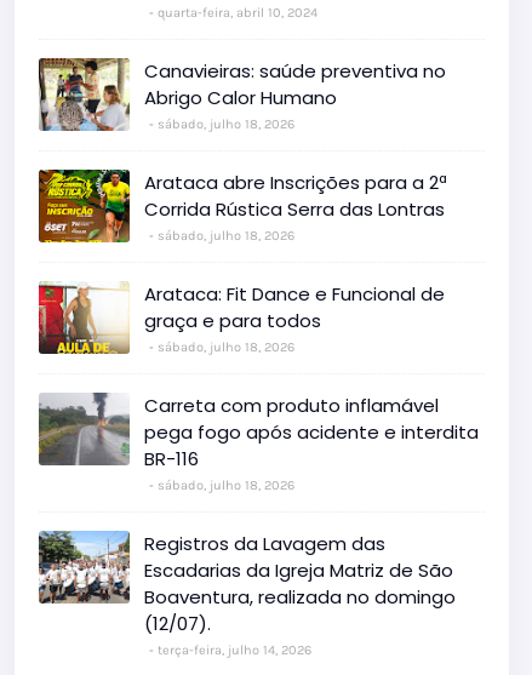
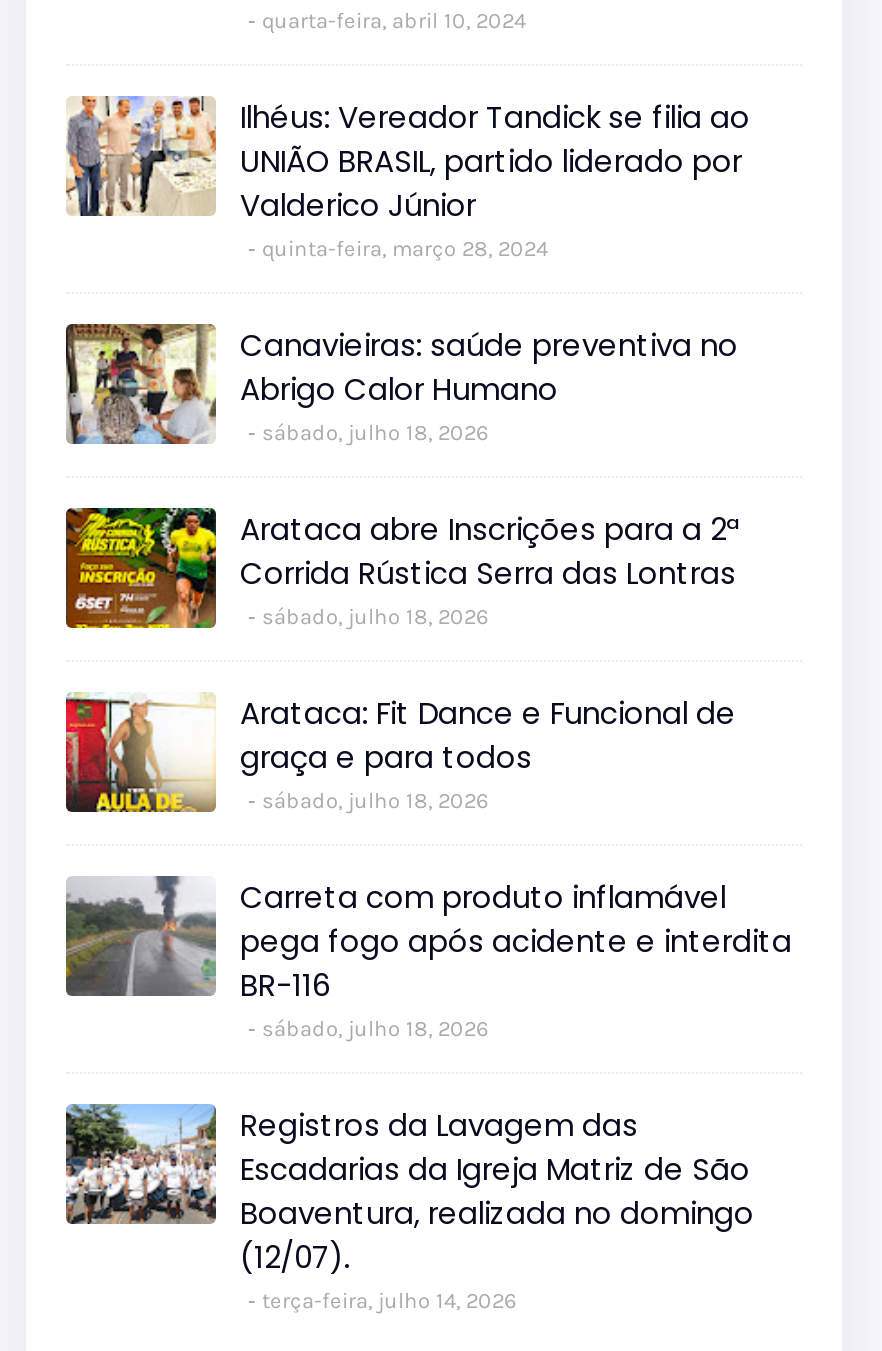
+ [image]
+ Ilhéus: Vereador Tandick se filia ao
+ UNIÃO BRASIL, partido liderado por
+ Valderico Júnior
+ quinta-feira, março 28, 2024
